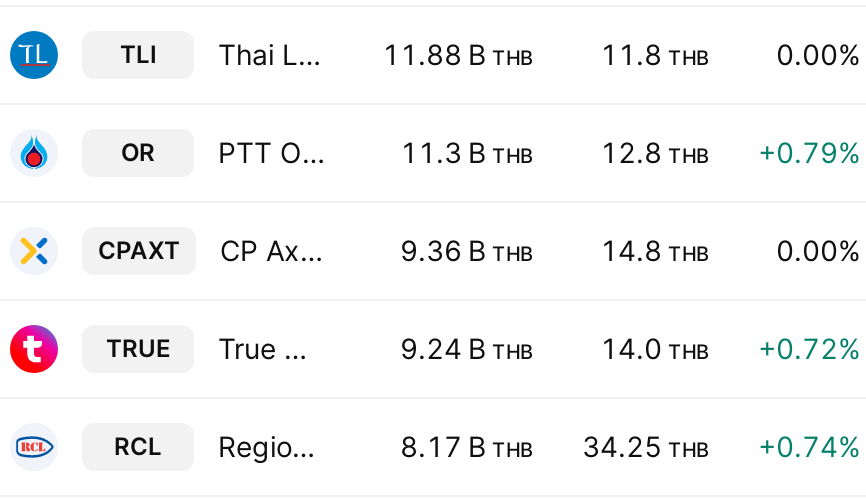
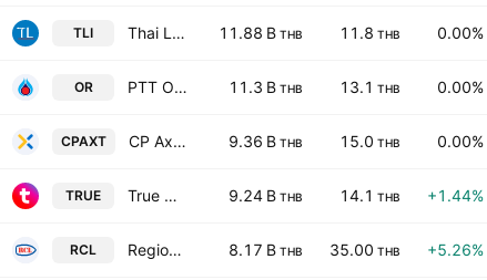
- 12.8 THB
+ 13.1 THB

- +0.79%
+ 0.00%

- 9.36 B THB 14.8 THB 0.00%
+ 9.36 B THB 15.0 THB 0.00%

- 14.0 THB
+ 14.1 THB

- +0.72%
+ +1.44%

- 34.25 THB
+ 35.00 THB

- +0.74%
+ +5.26%
